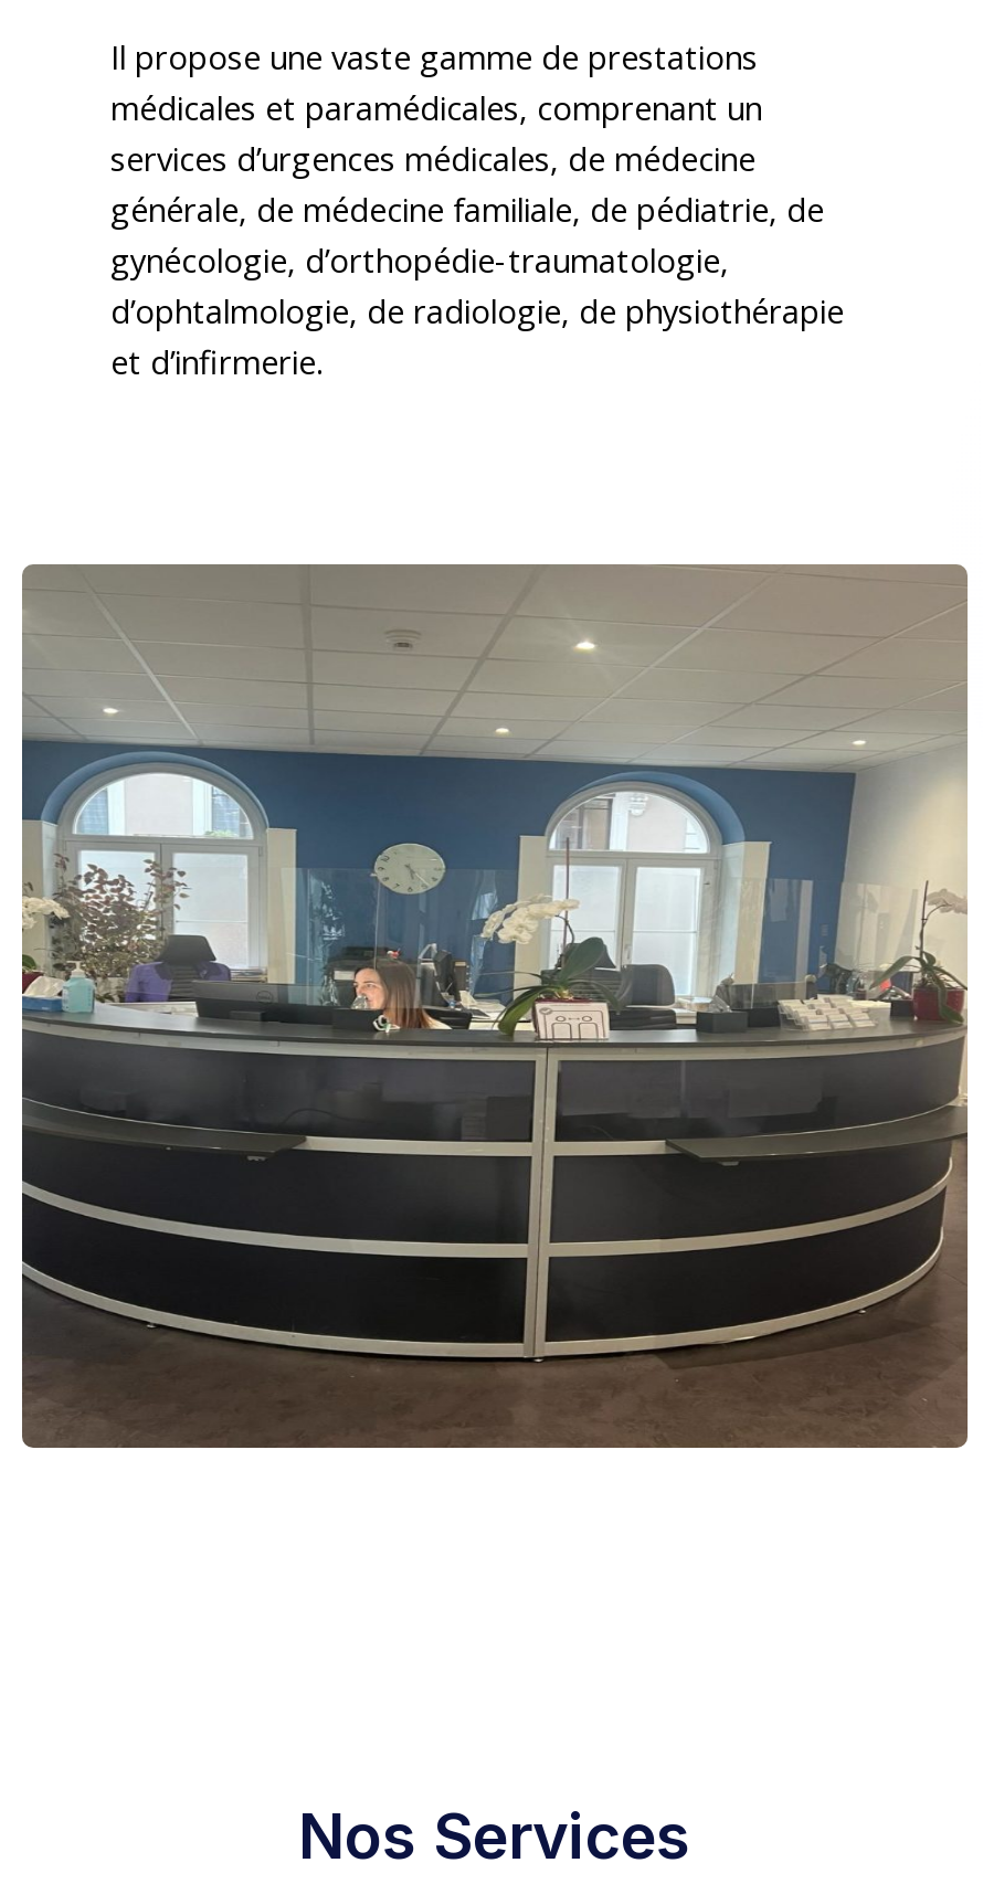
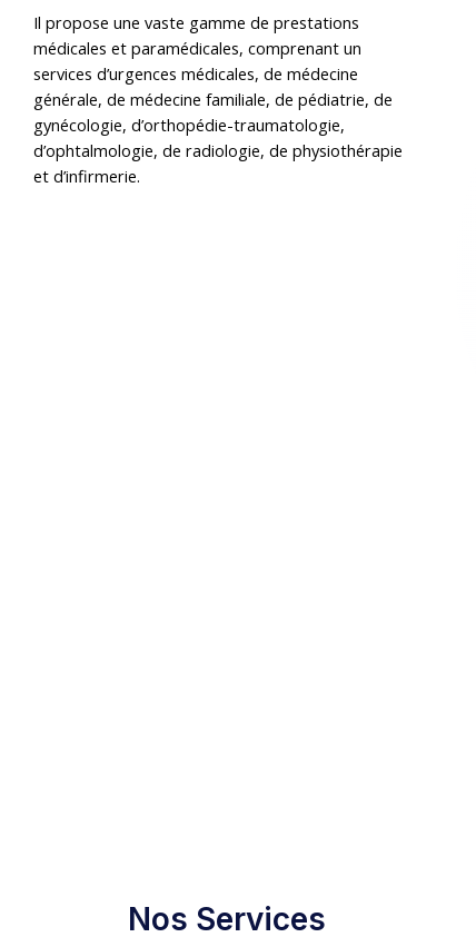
- [image]
